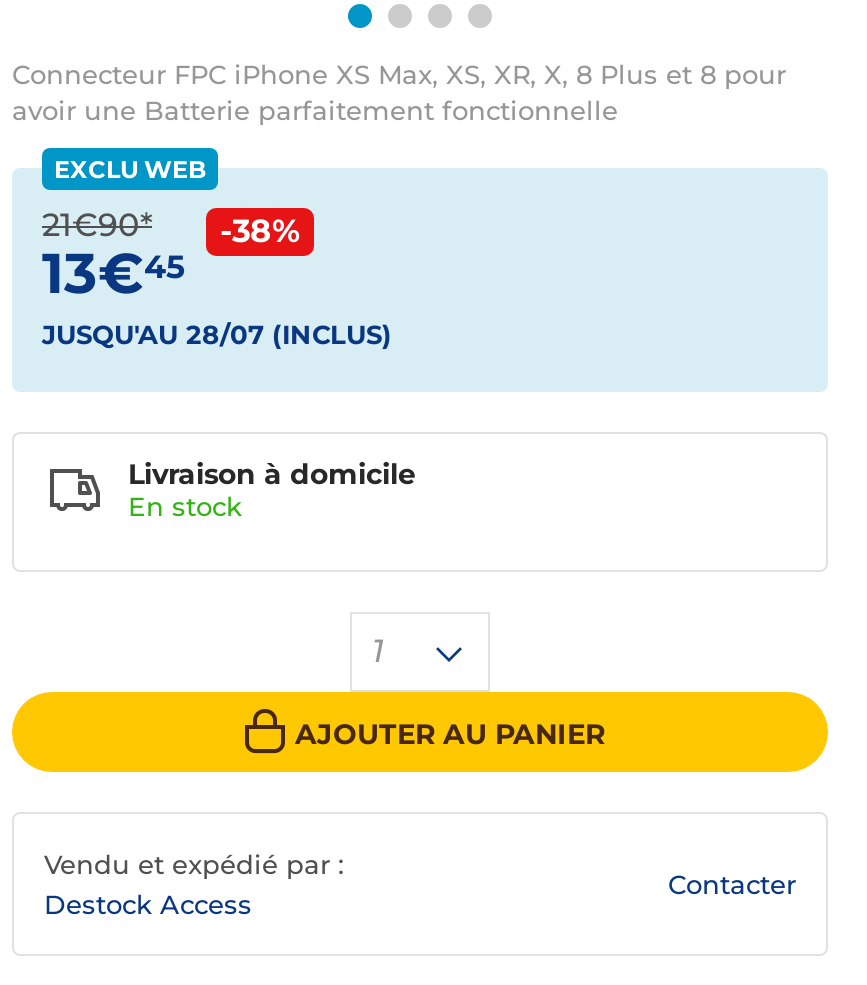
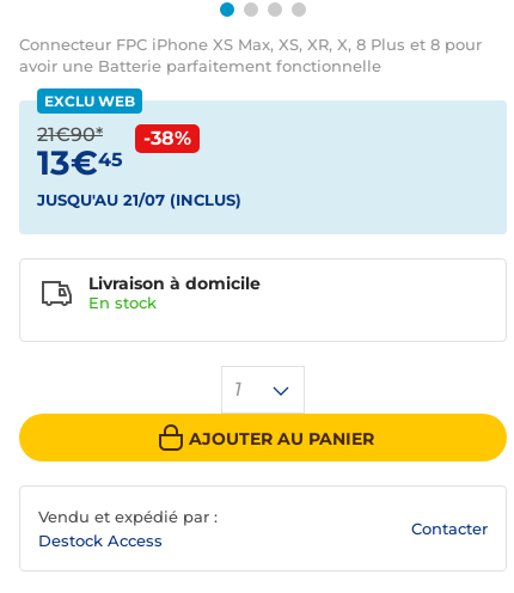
- JUSQU'AU 28/07 (INCLUS)
+ JUSQU'AU 21/07 (INCLUS)
